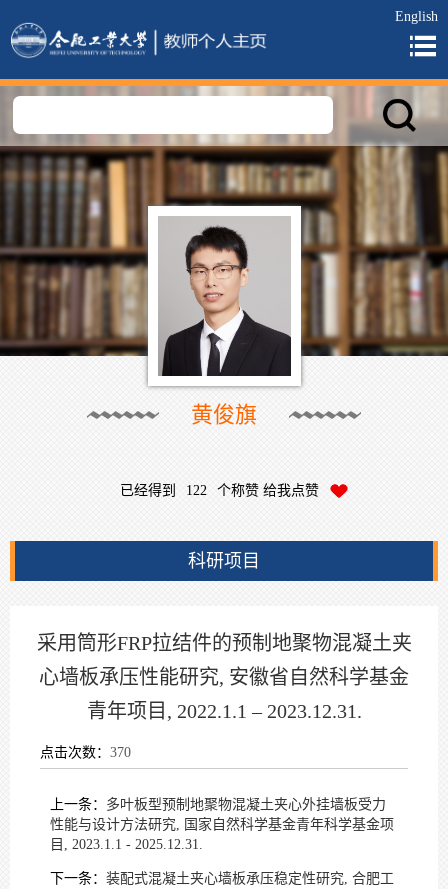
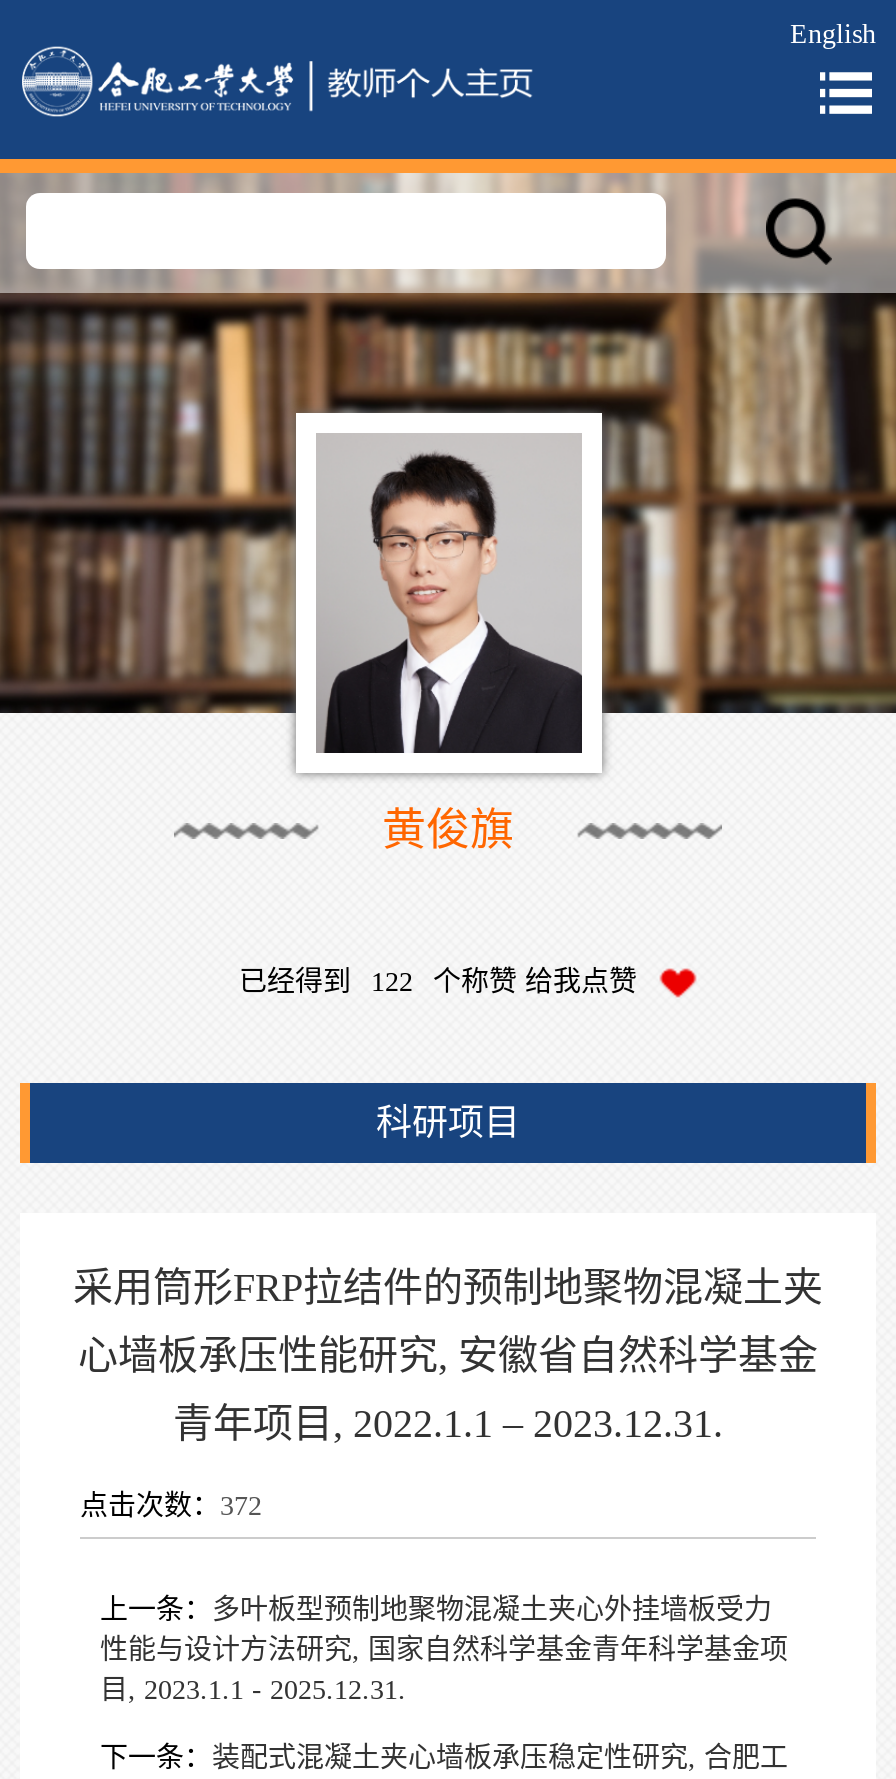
- 点击次数：370
+ 点击次数：372
